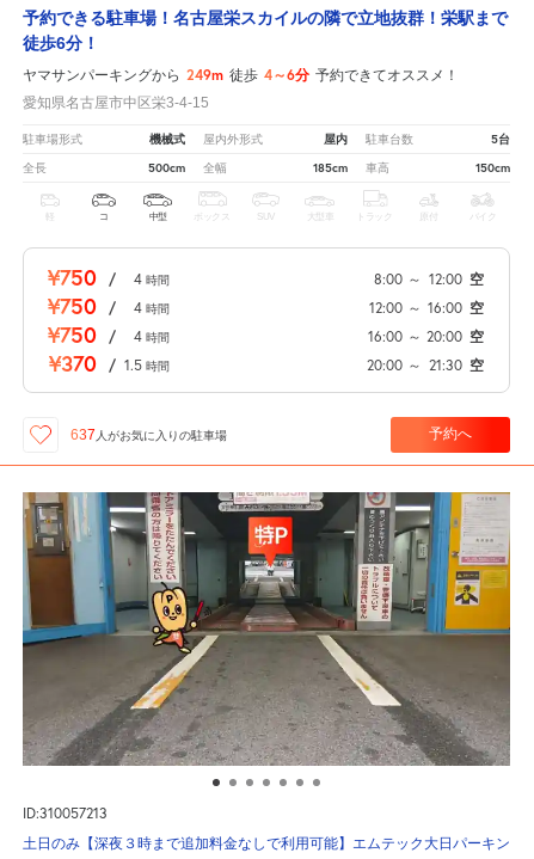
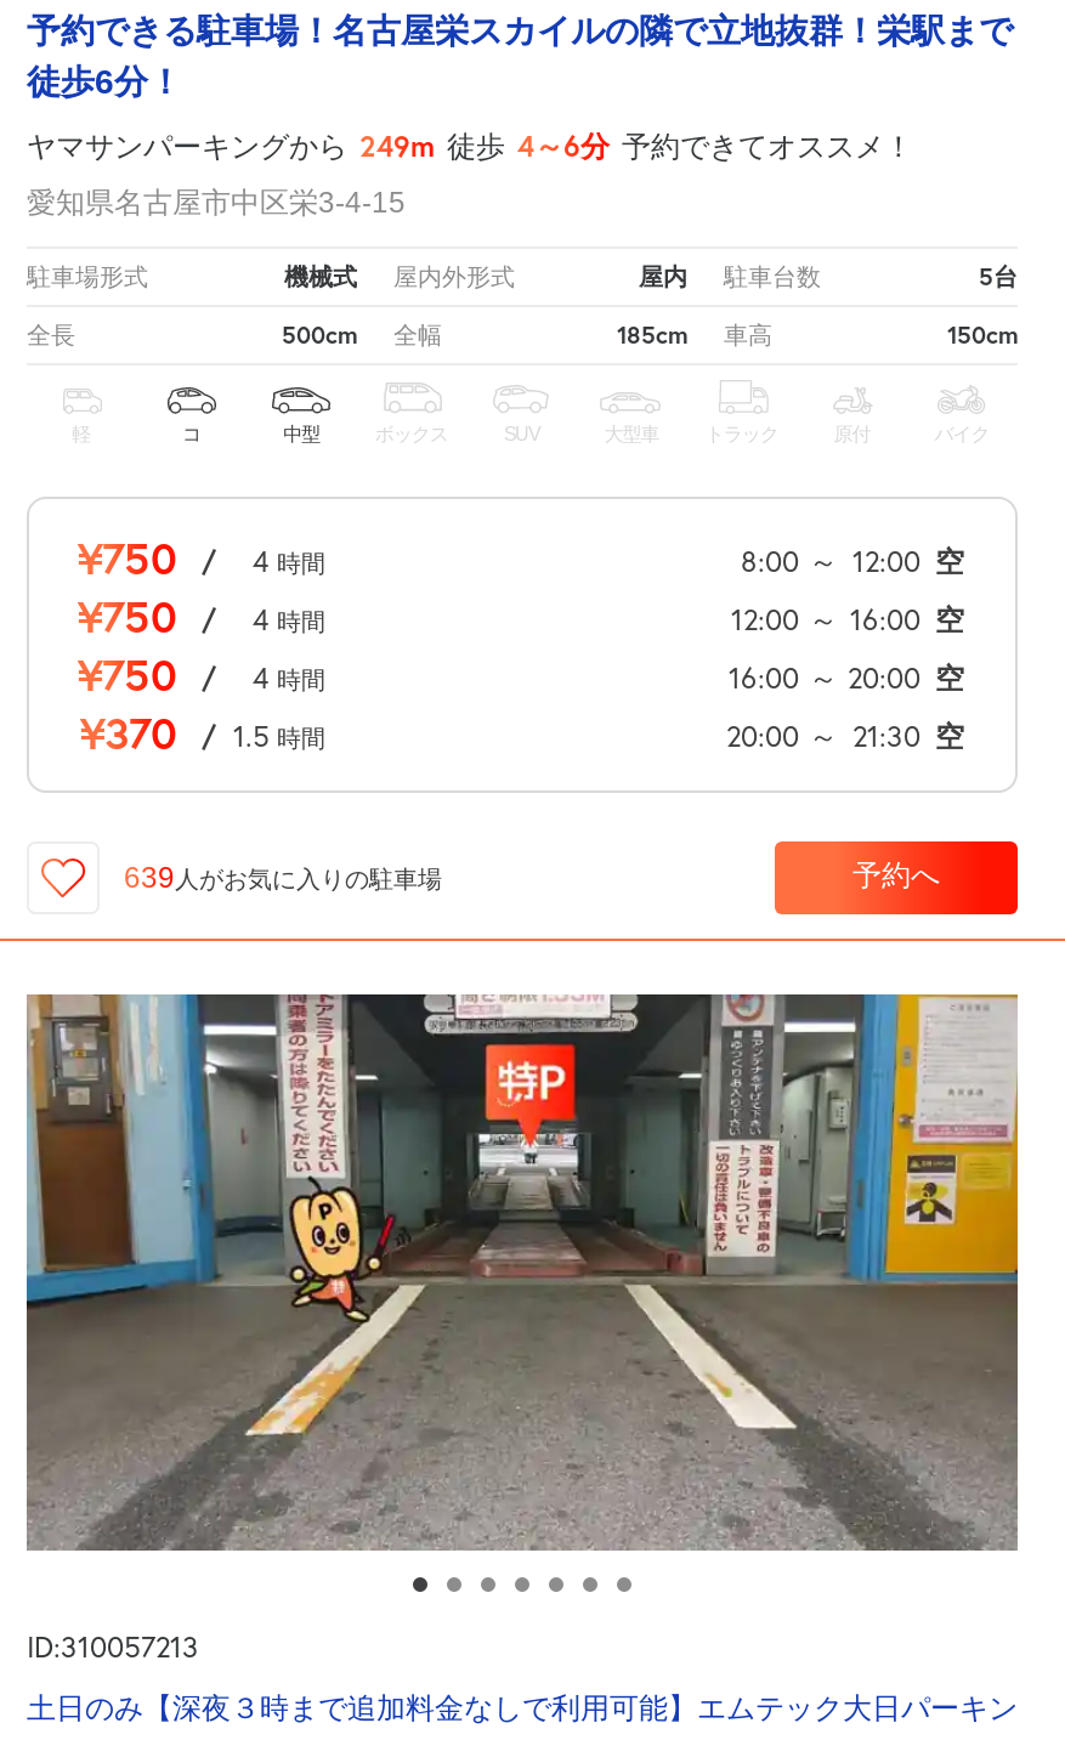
- 637人がお気に入りの駐車場
+ 639人がお気に入りの駐車場
